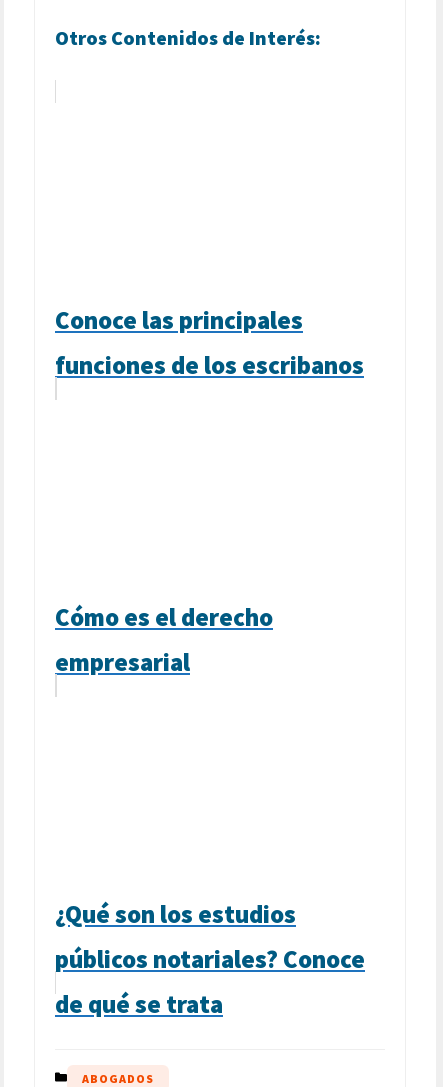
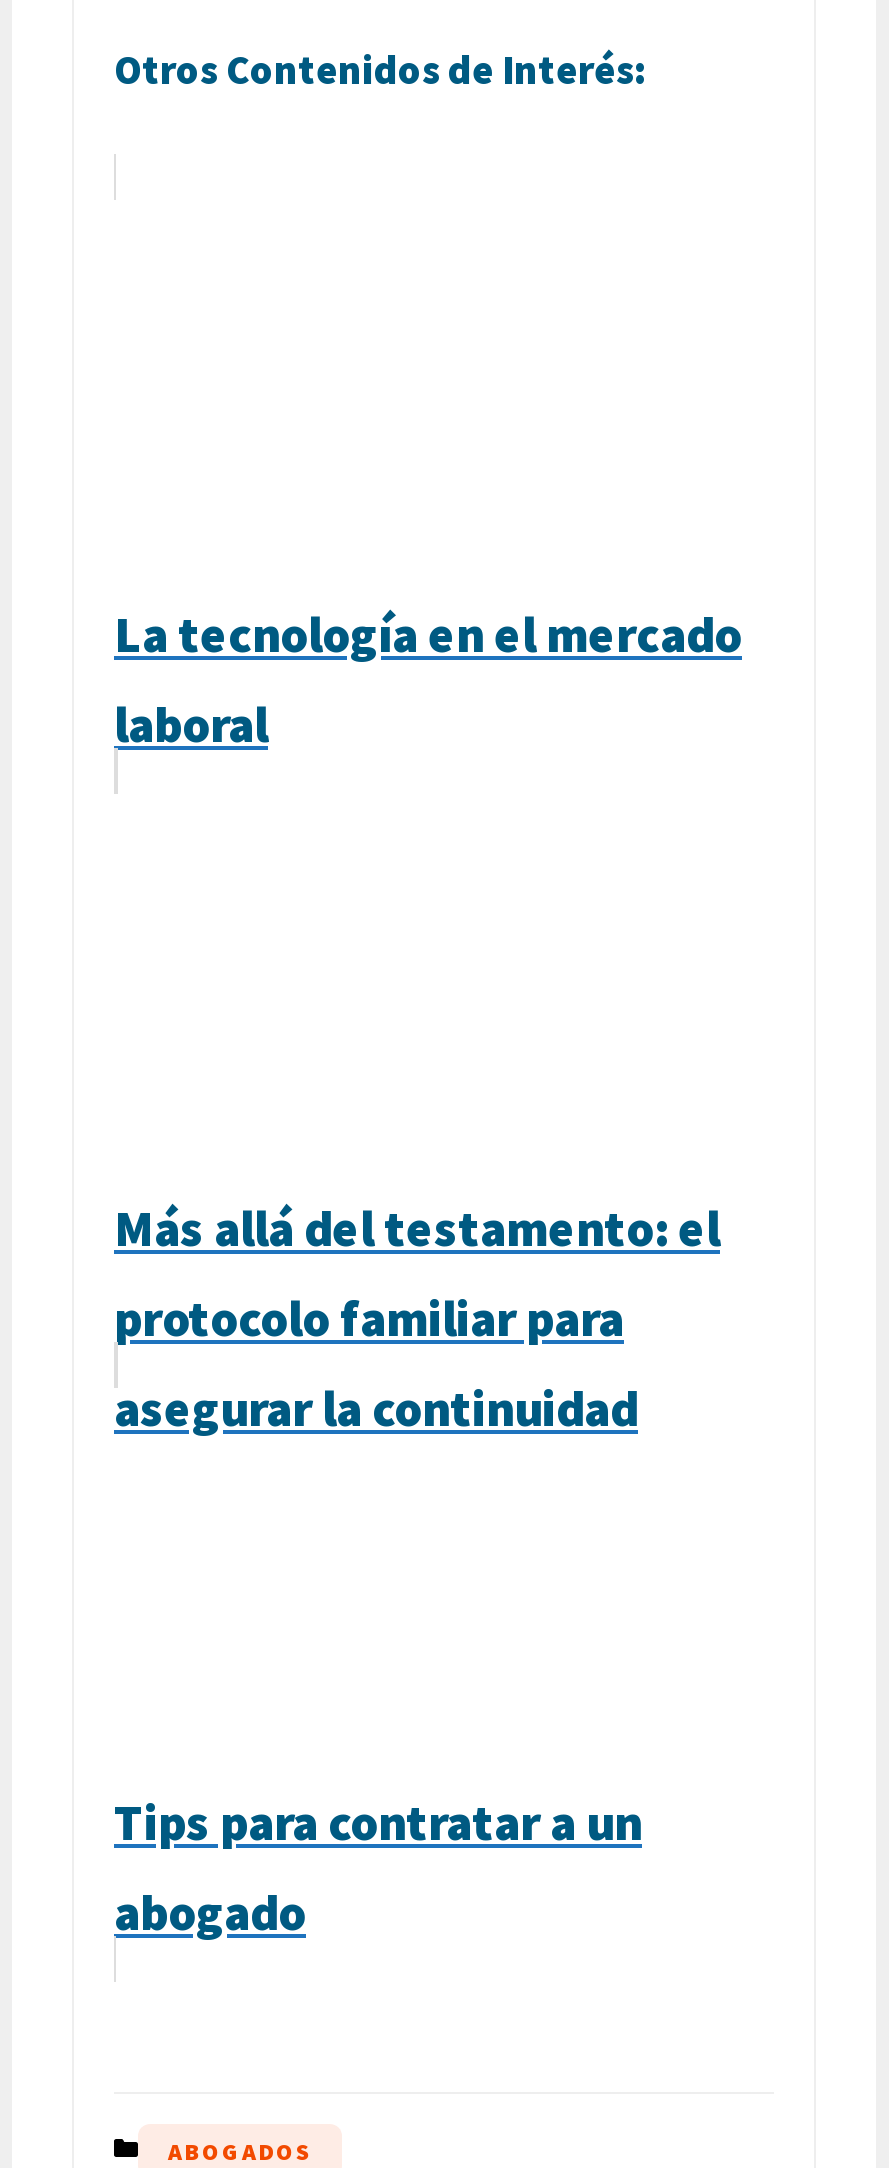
- Conoce las principales
- funciones de los escribanos
+ La tecnología en el mercado
+ laboral

- Cómo es el derecho
- empresarial
+ Más allá del testamento: el
+ protocolo familiar para
+ asegurar la continuidad

- ¿Qué son los estudios
- públicos notariales? Conoce
- de qué se trata
+ Tips para contratar a un
+ abogado
